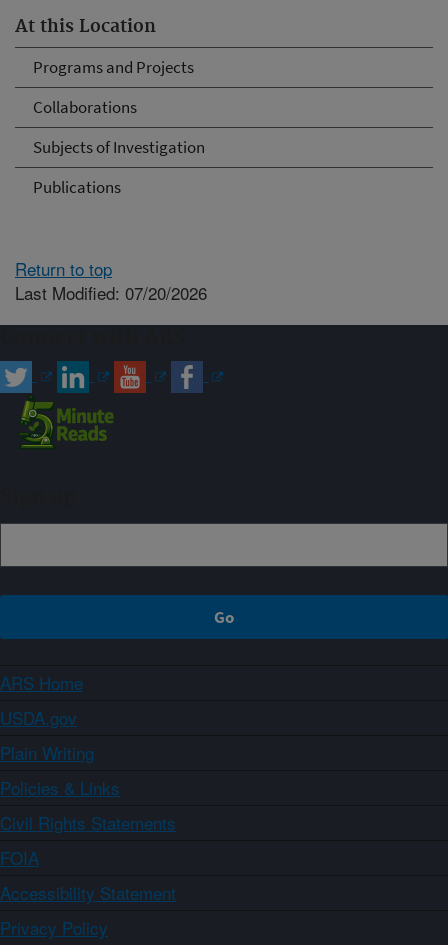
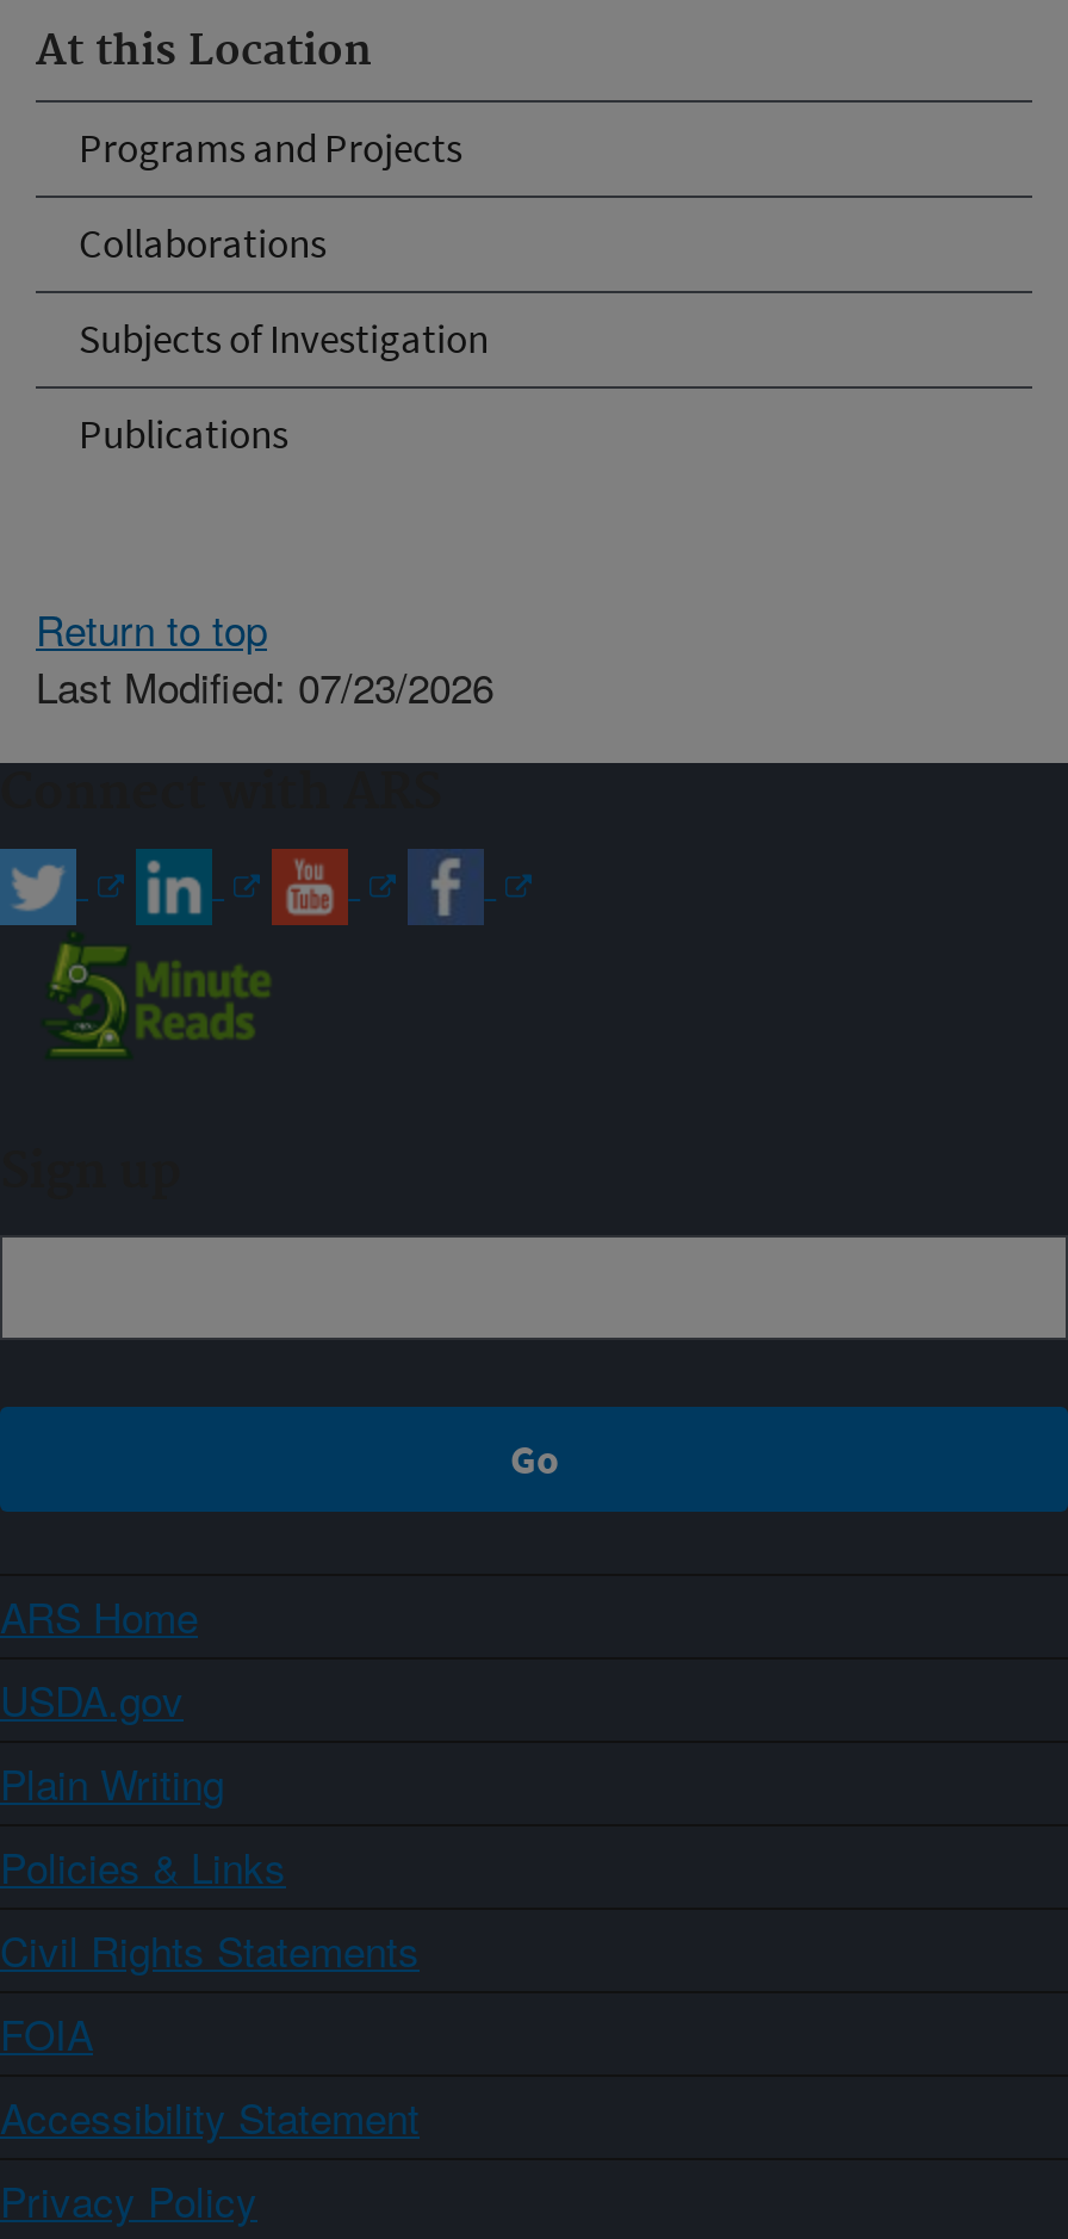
- Last Modified: 07/20/2026
+ Last Modified: 07/23/2026
